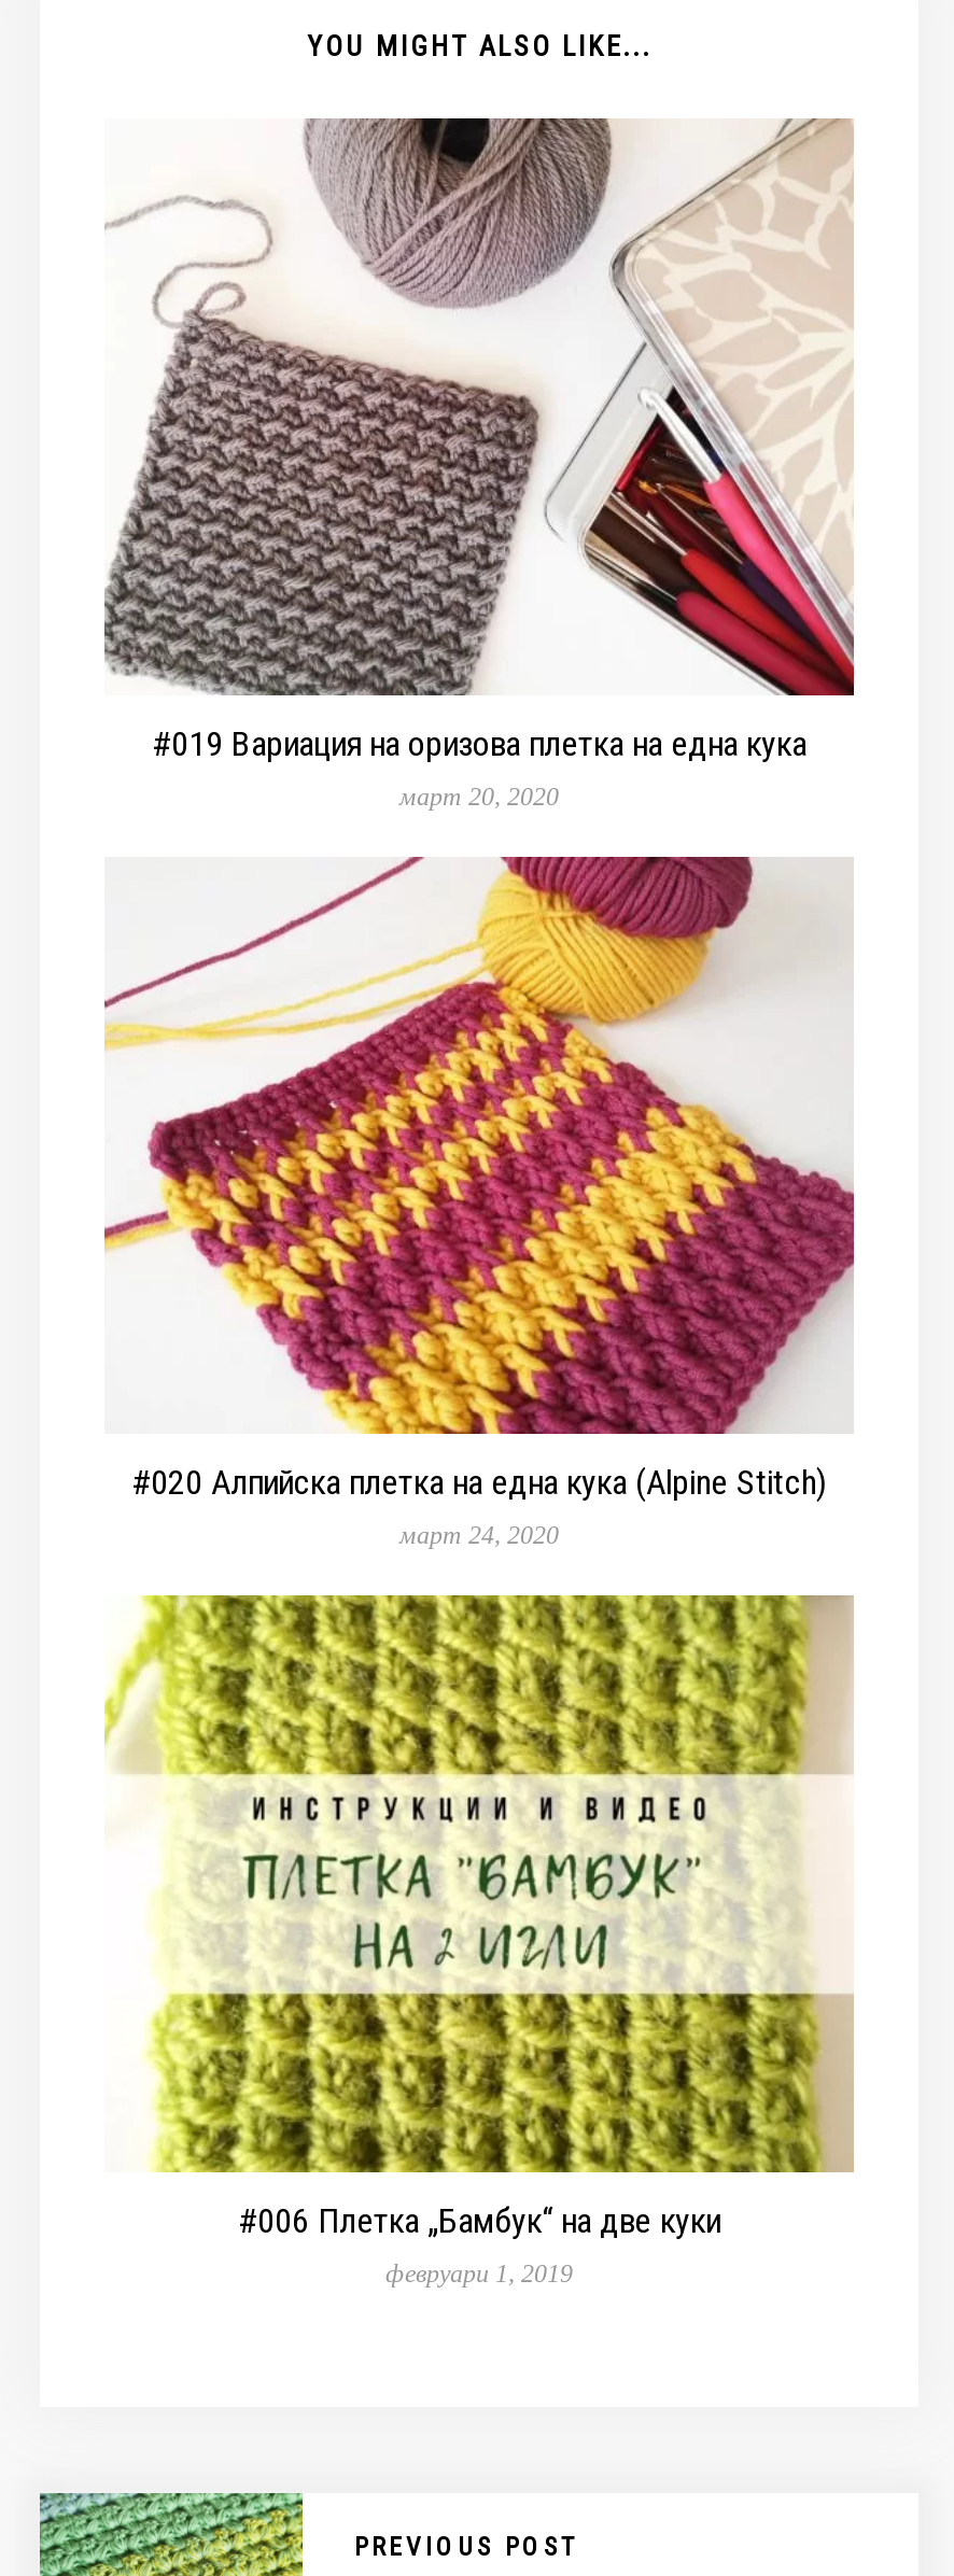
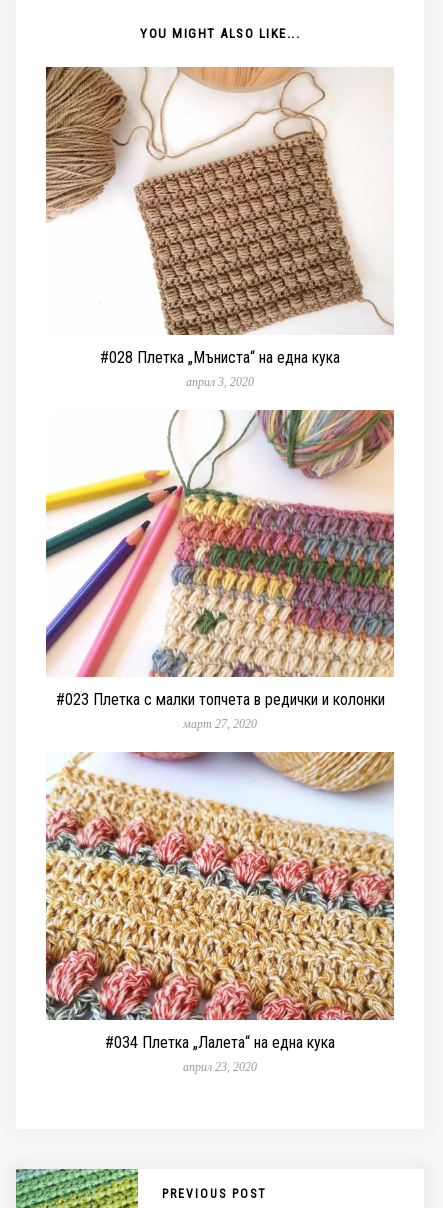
- [image]
- #019 Вариация на оризова плетка на една кука
- март 20, 2020
+ [image]
+ #028 Плетка „Мъниста“ на една кука
+ април 3, 2020

- [image]
- #020 Алпийска плетка на една кука (Alpine Stitch)
- март 24, 2020
+ [image]
+ #023 Плетка с малки топчета в редички и колонки
+ март 27, 2020

- [image]
- #006 Плетка „Бамбук“ на две куки
- февруари 1, 2019
+ [image]
+ #034 Плетка „Лалета“ на една кука
+ април 23, 2020
